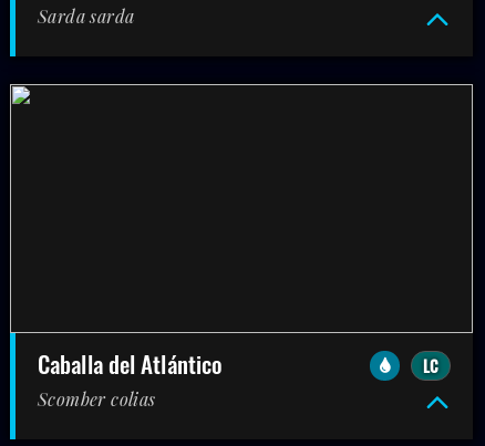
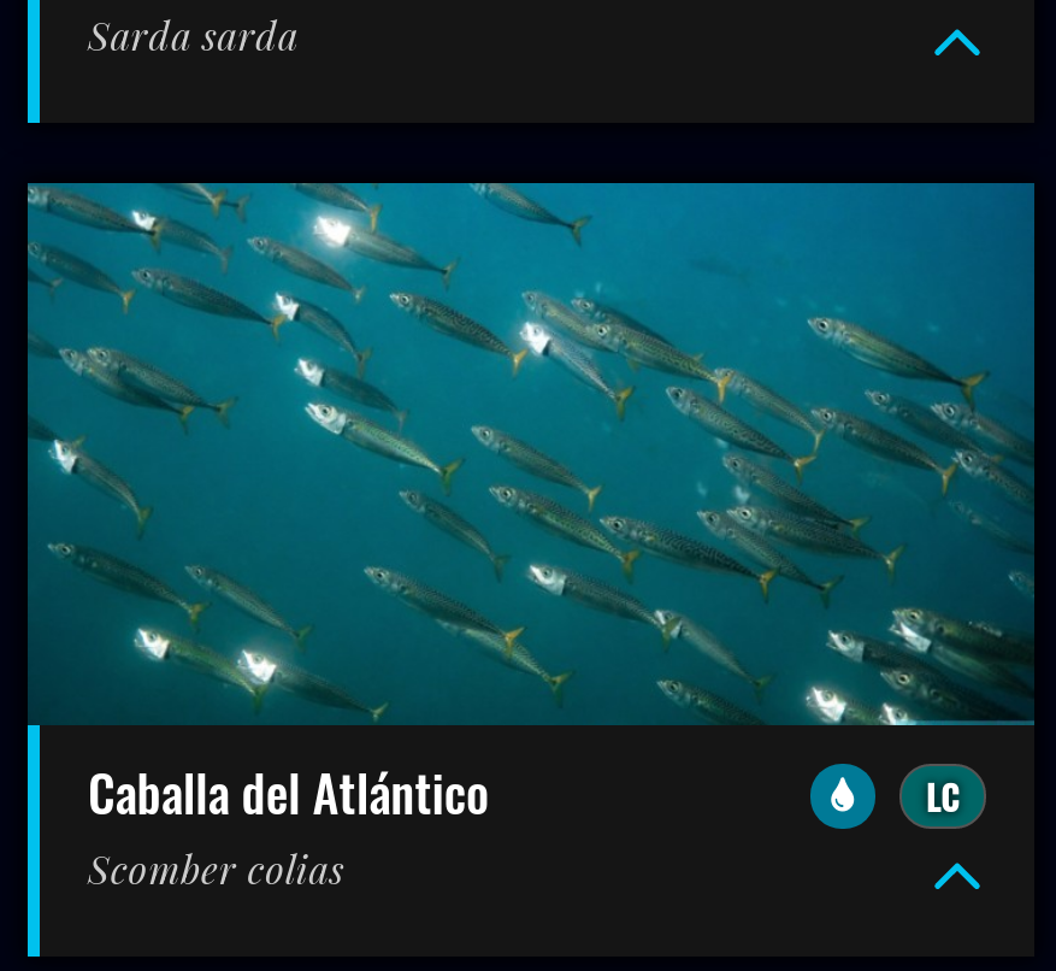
+ [image]
